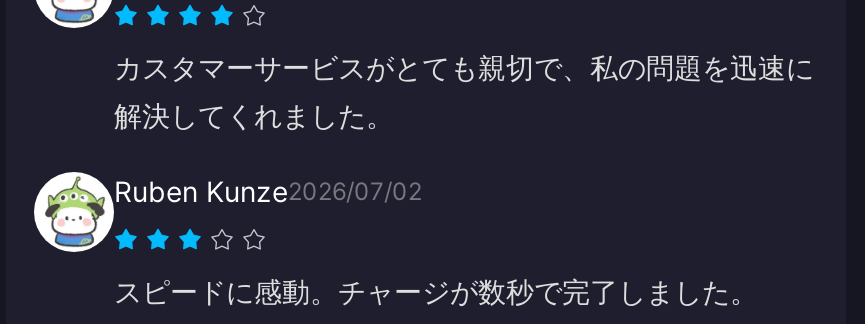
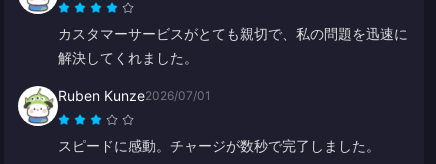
- Ruben Kunze2026/07/02
+ Ruben Kunze2026/07/01
